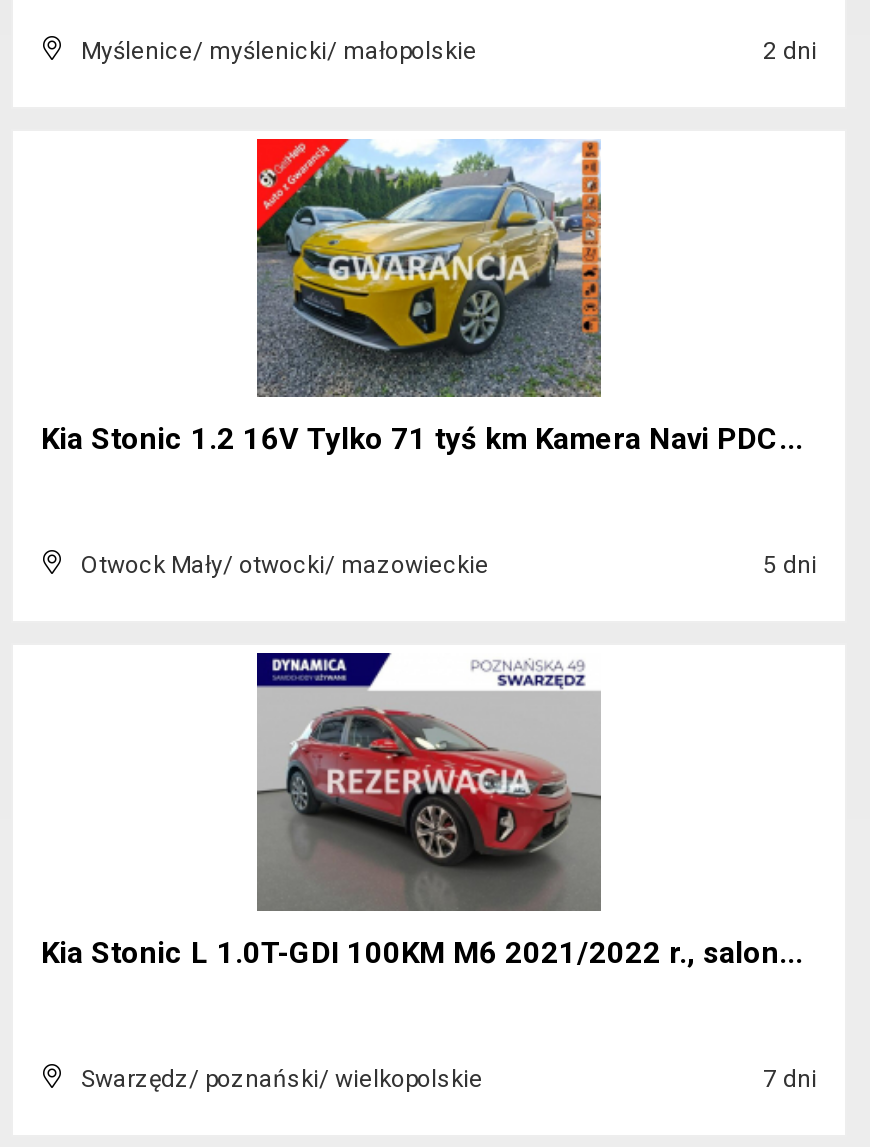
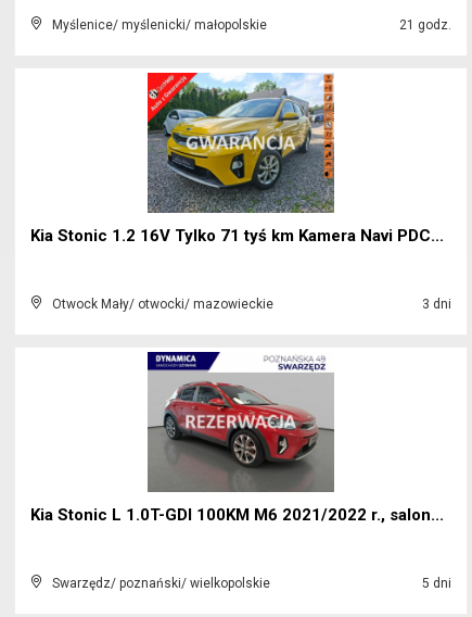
- 2 dni
+ 21 godz.

- 5 dni
+ 3 dni

- 7 dni
+ 5 dni
